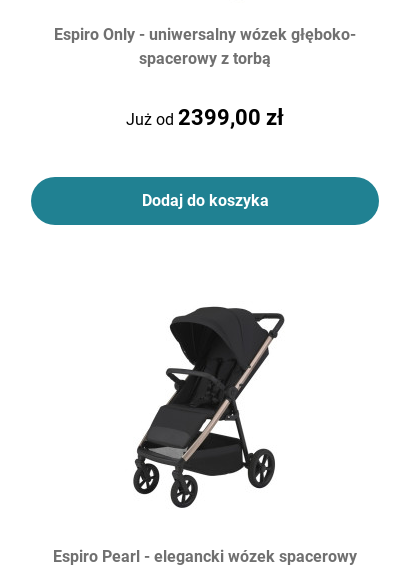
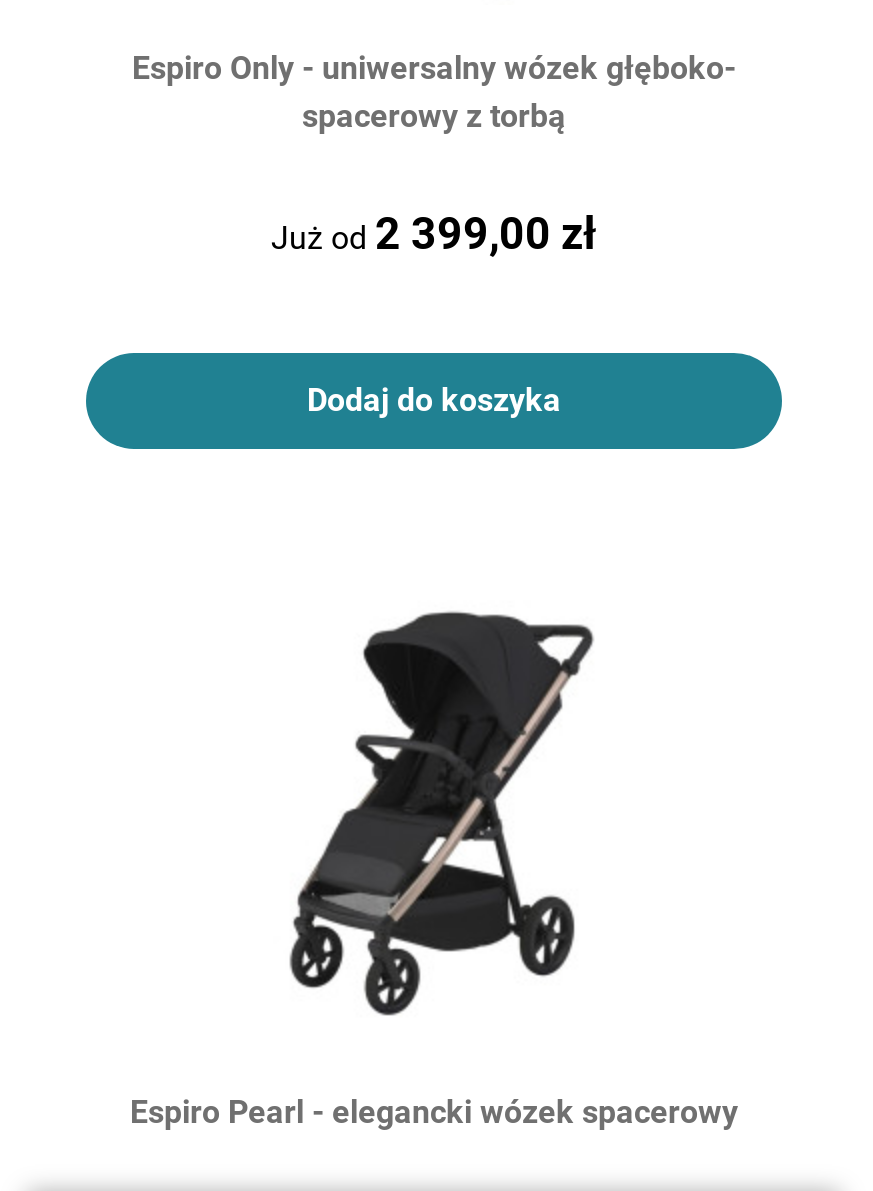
- Już od 2399,00 zł
+ Już od 2 399,00 zł
